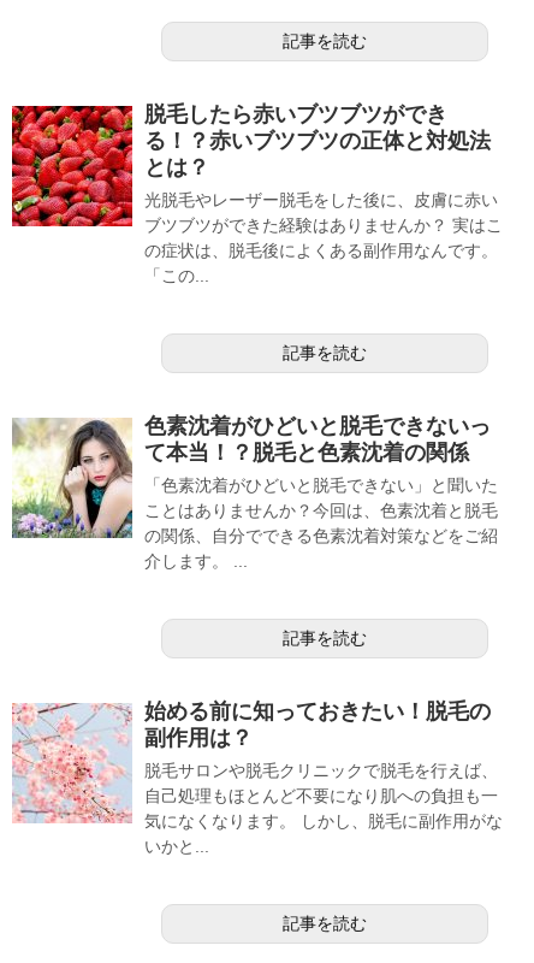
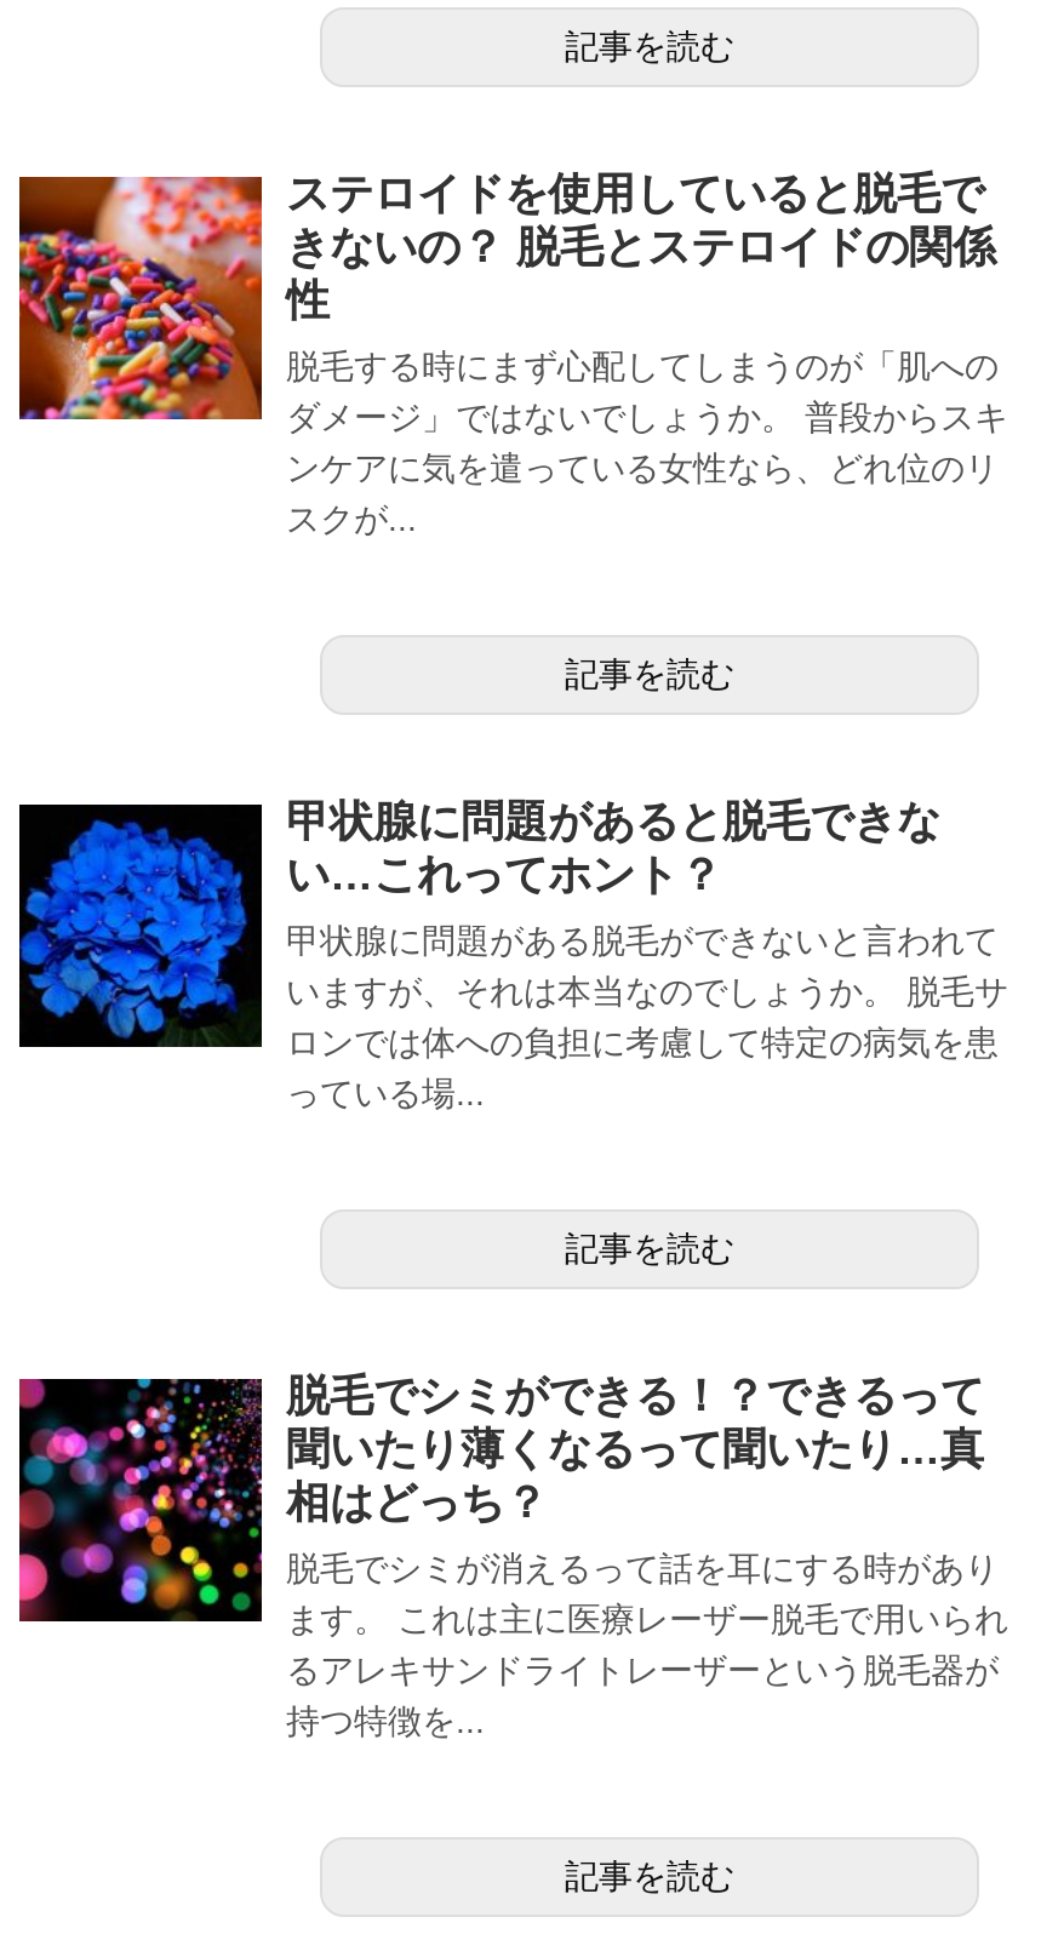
- [image]
- 脱毛したら赤いブツブツができ
- る！？赤いブツブツの正体と対処法
- とは？
- 光脱毛やレーザー脱毛をした後に、皮膚に赤い
- ブツブツができた経験はありませんか？ 実はこ
- の症状は、脱毛後によくある副作用なんです。
- 「この...
+ [image]
+ ステロイドを使用していると脱毛で
+ きないの？ 脱毛とステロイドの関係
+ 性
+ 脱毛する時にまず心配してしまうのが「肌への
+ ダメージ」ではないでしょうか。 普段からスキ
+ ンケアに気を遣っている女性なら、どれ位のリ
+ スクが...

- [image]
- 色素沈着がひどいと脱毛できないっ
- て本当！？脱毛と色素沈着の関係
- 「色素沈着がひどいと脱毛できない」と聞いた
- ことはありませんか？今回は、色素沈着と脱毛
- の関係、自分でできる色素沈着対策などをご紹
- 介します。 ...
+ [image]
+ 甲状腺に問題があると脱毛できな
+ い…これってホント？
+ 甲状腺に問題がある脱毛ができないと言われて
+ いますが、それは本当なのでしょうか。 脱毛サ
+ ロンでは体への負担に考慮して特定の病気を患
+ っている場...

- [image]
- 始める前に知っておきたい！脱毛の
- 副作用は？
- 脱毛サロンや脱毛クリニックで脱毛を行えば、
- 自己処理もほとんど不要になり肌への負担も一
- 気になくなります。 しかし、脱毛に副作用がな
- いかと...
+ [image]
+ 脱毛でシミができる！？できるって
+ 聞いたり薄くなるって聞いたり…真
+ 相はどっち？
+ 脱毛でシミが消えるって話を耳にする時があり
+ ます。 これは主に医療レーザー脱毛で用いられ
+ るアレキサンドライトレーザーという脱毛器が
+ 持つ特徴を...
